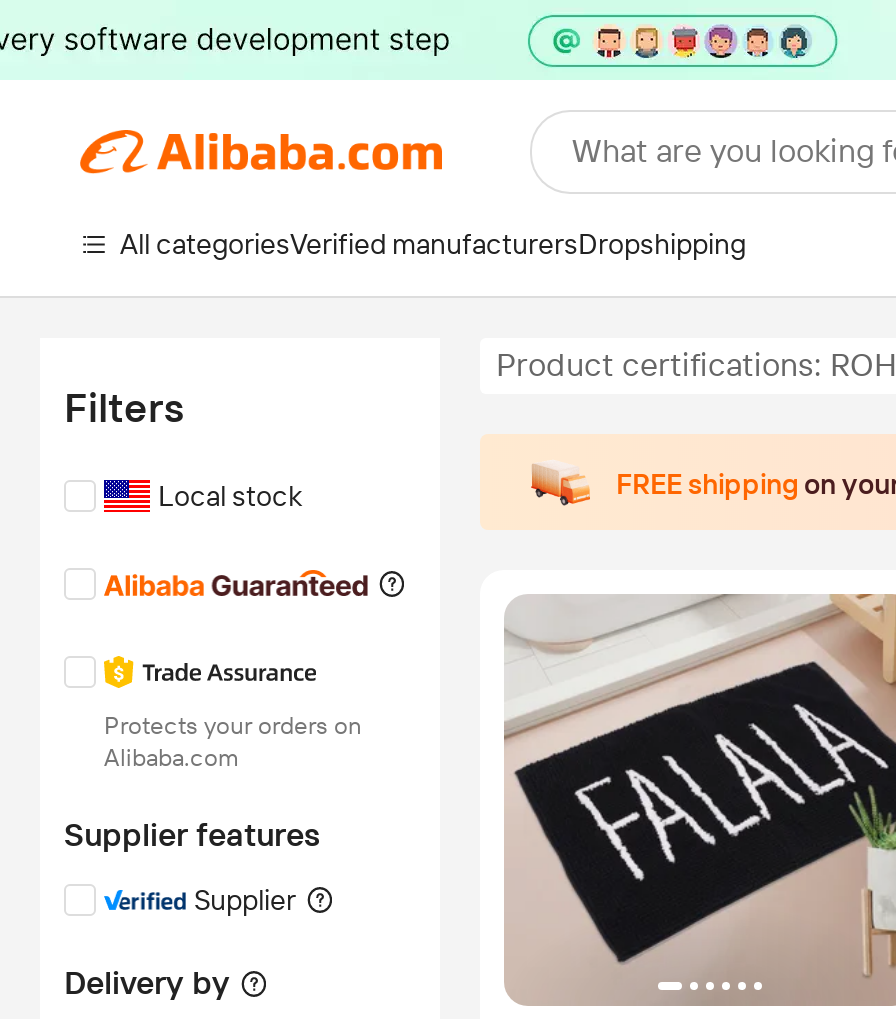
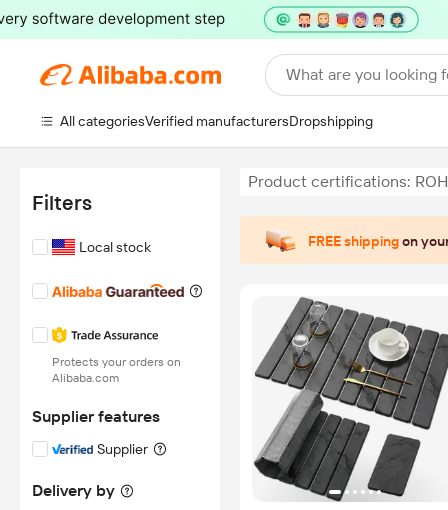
- [image]
+ [image]
